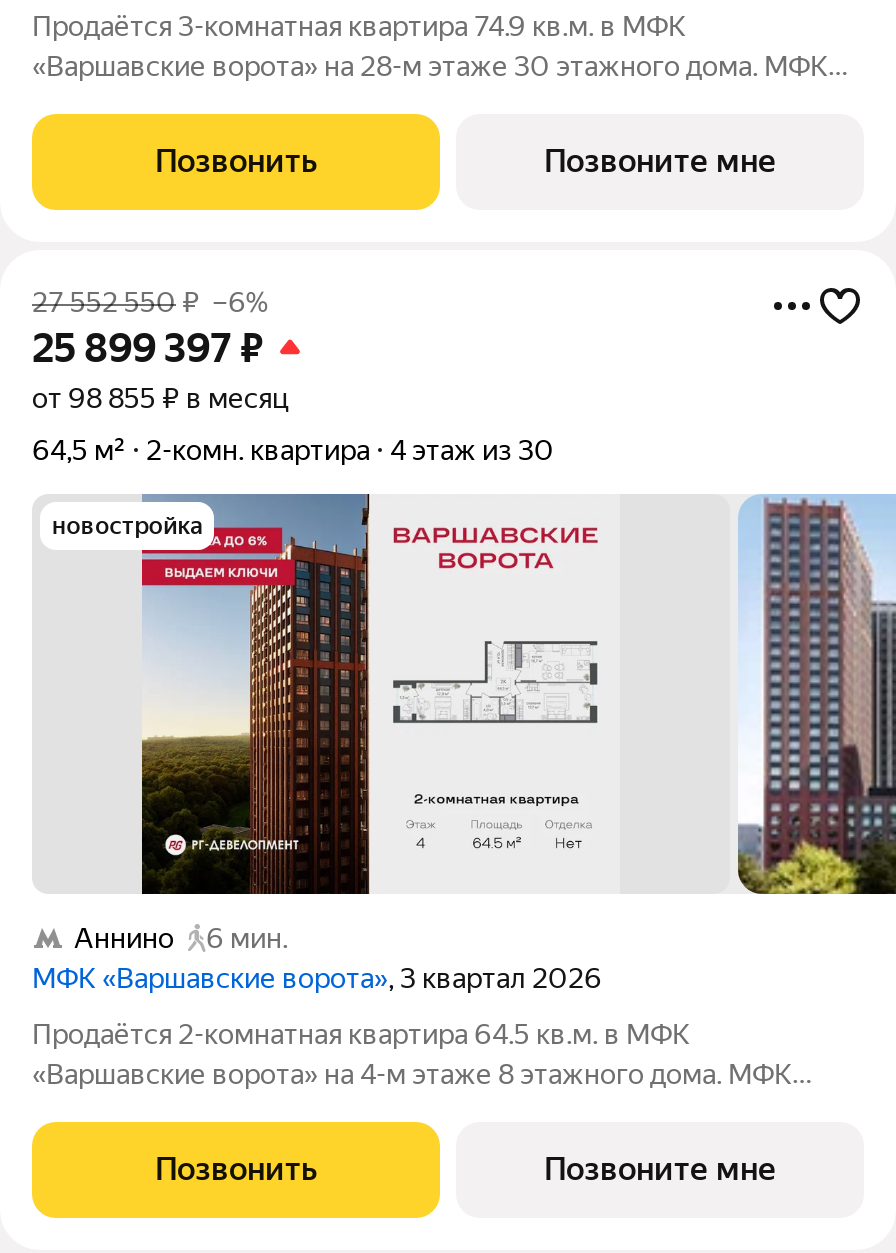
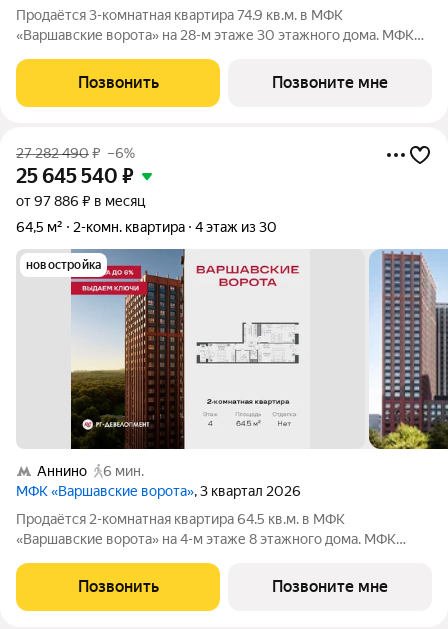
- 27 552 550 ₽ –6%
+ 27 282 490 ₽ –6%

- 25 899 397 ₽
+ 25 645 540 ₽

- от 98 855 ₽ в месяц
+ от 97 886 ₽ в месяц
